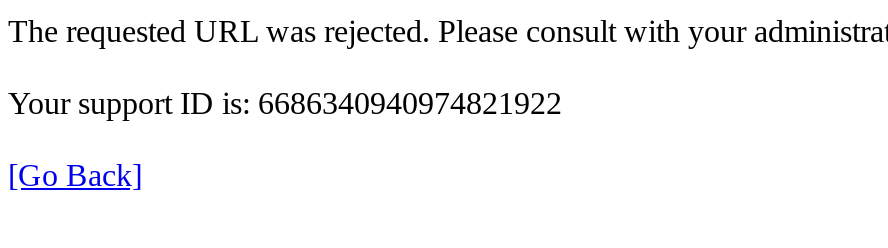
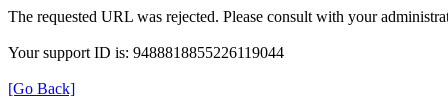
- Your support ID is: 6686340940974821922
+ Your support ID is: 9488818855226119044
